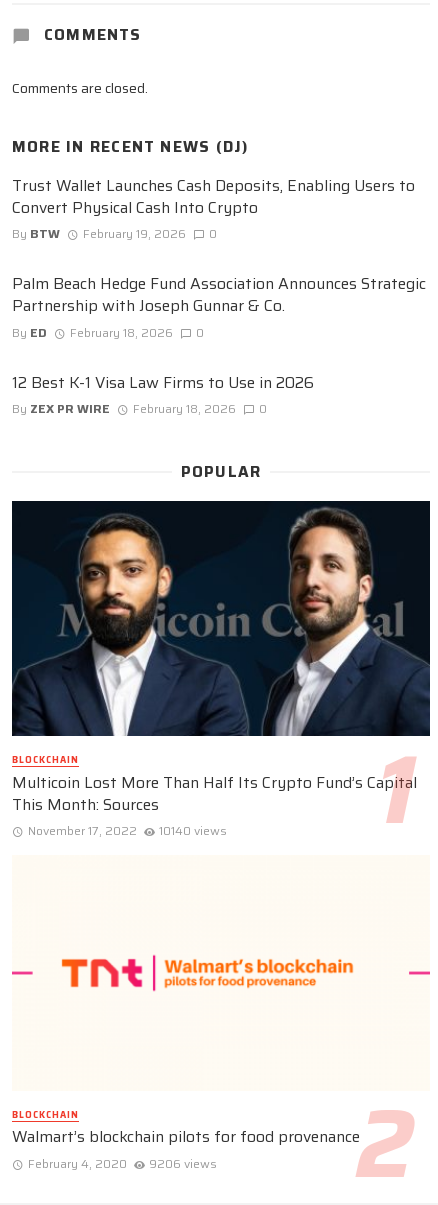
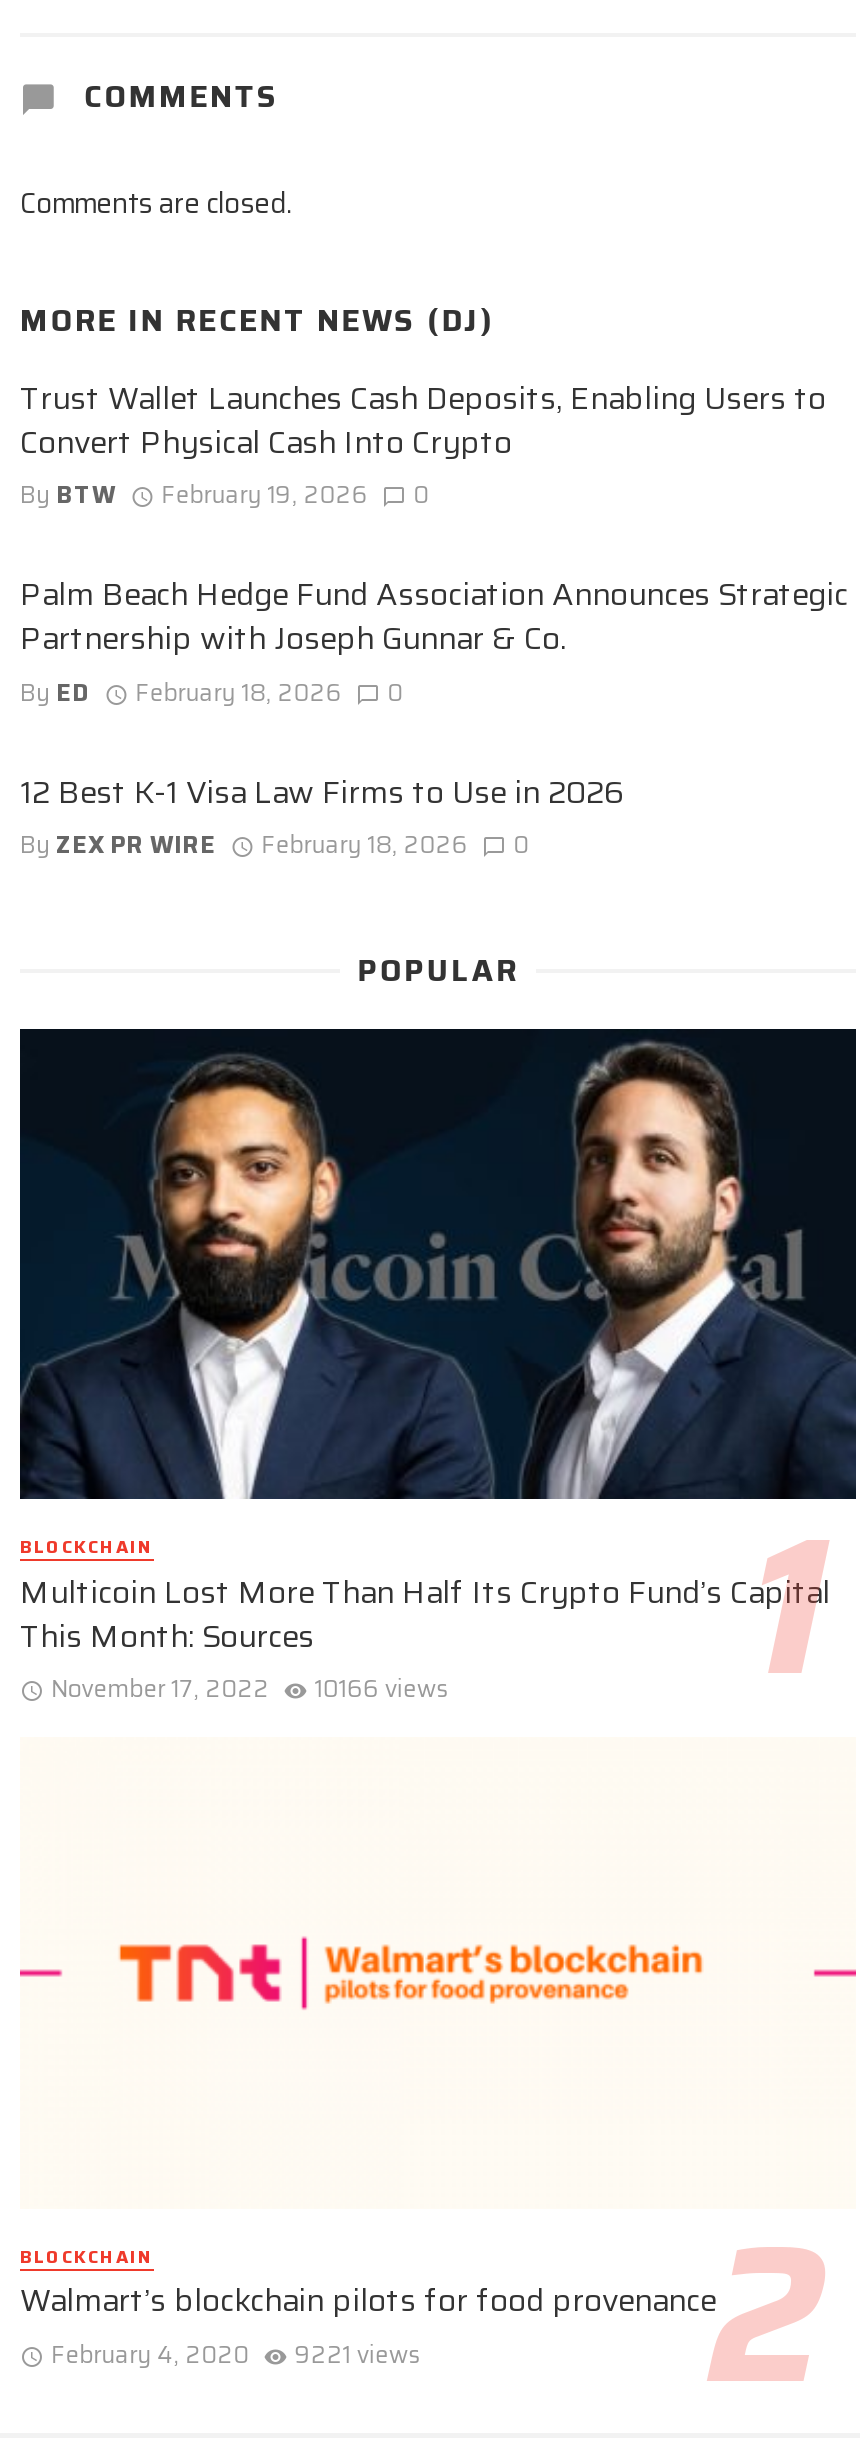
- November 17, 2022 10140 views
+ November 17, 2022 10166 views

- February 4, 2020 9206 views
+ February 4, 2020 9221 views
